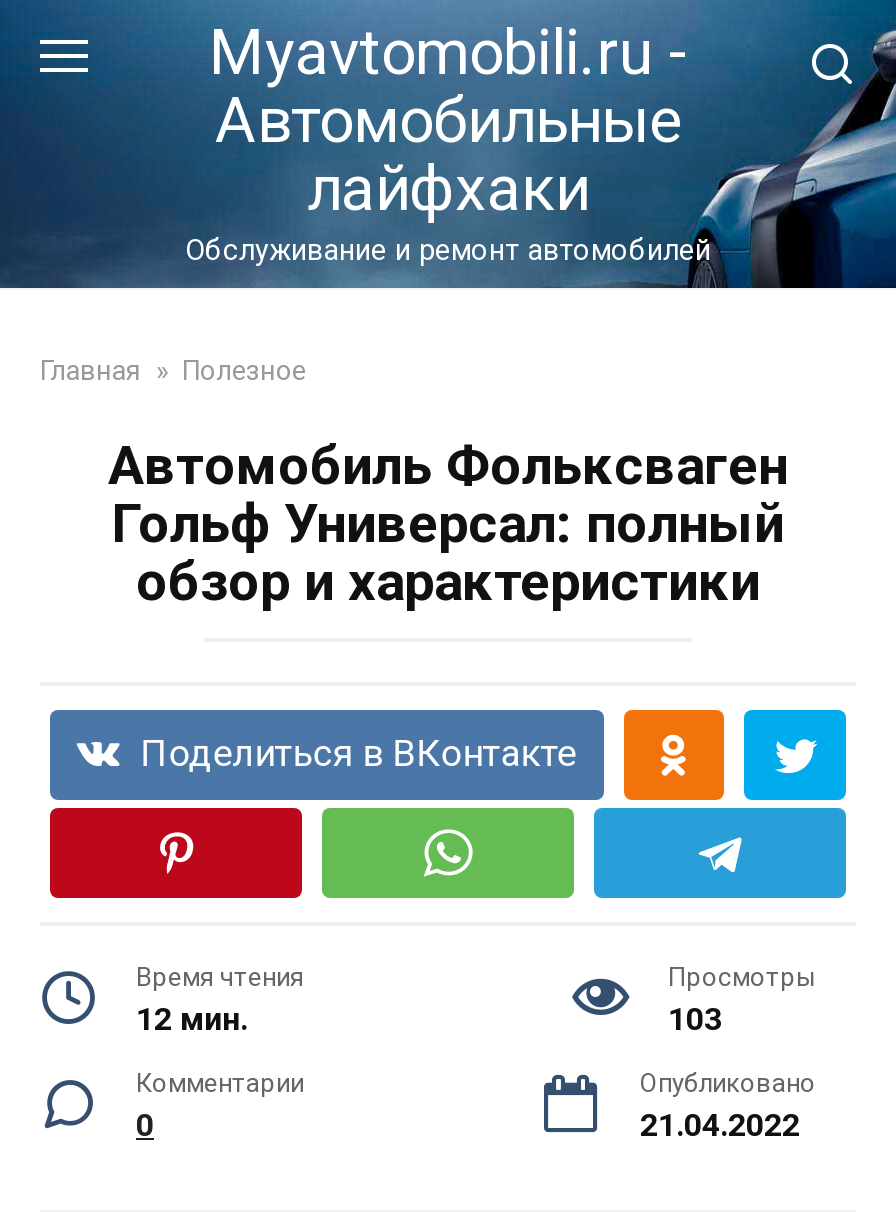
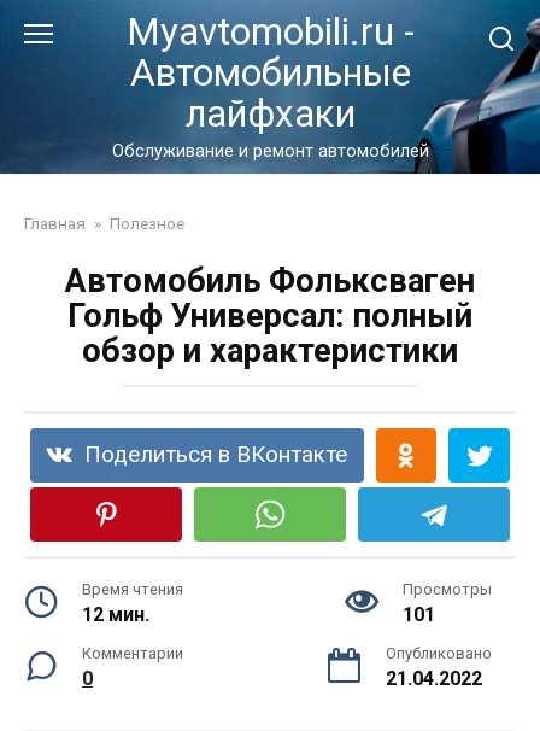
- 103
+ 101
